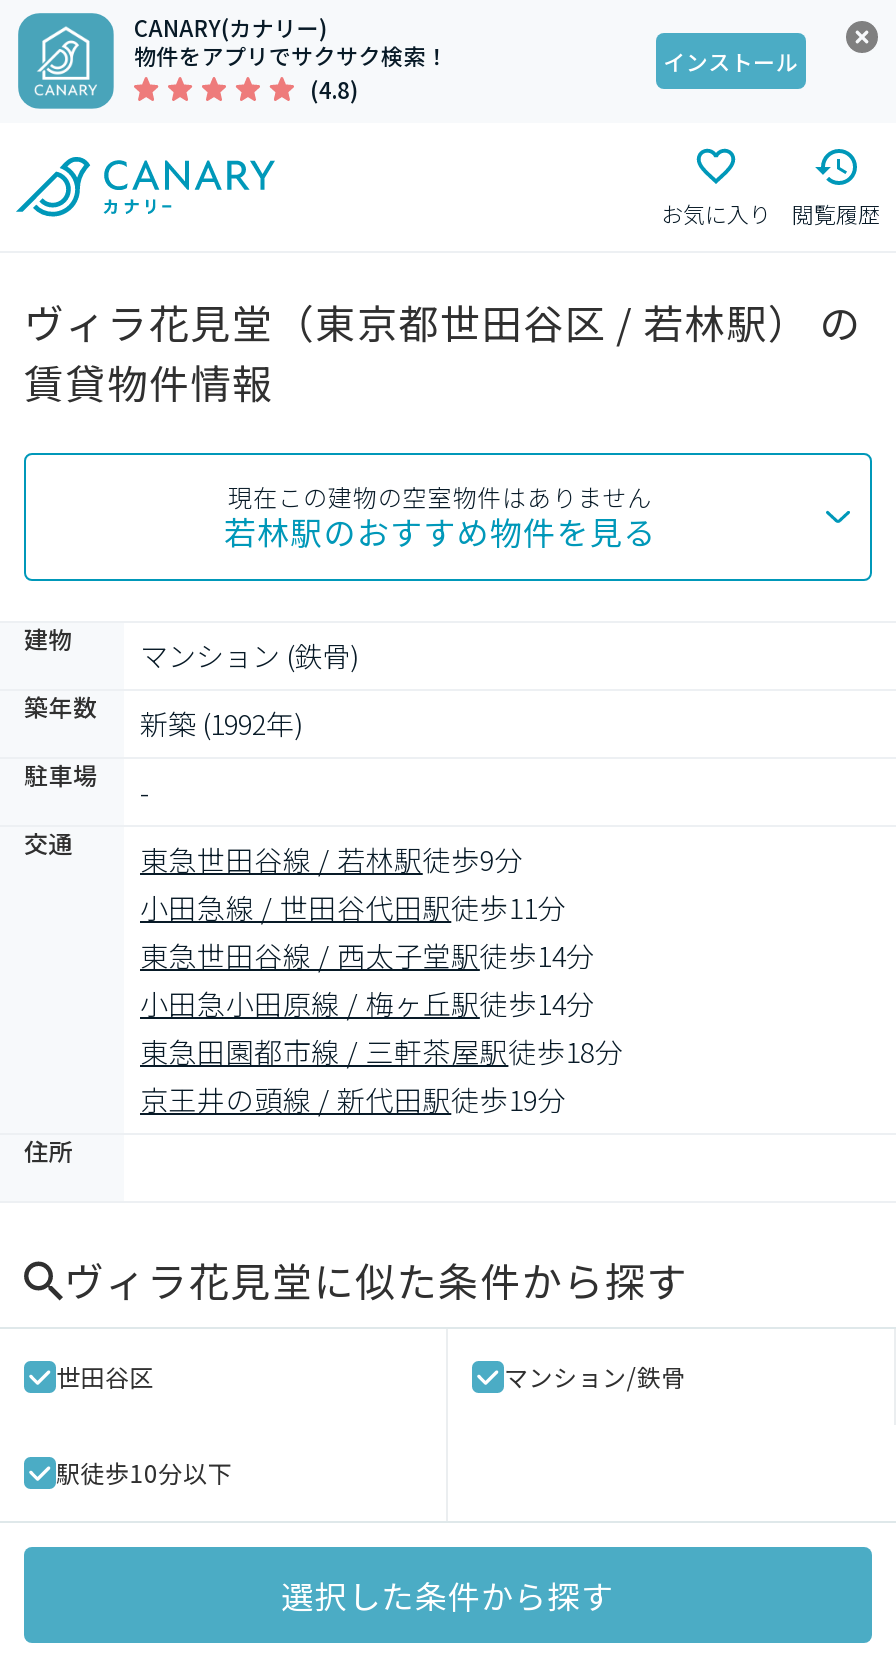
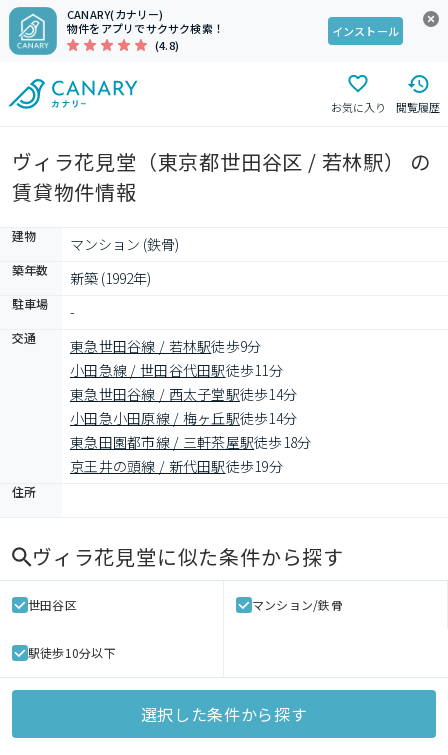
- 現在この建物の空室物件はありません
- 若林駅のおすすめ物件を見る
